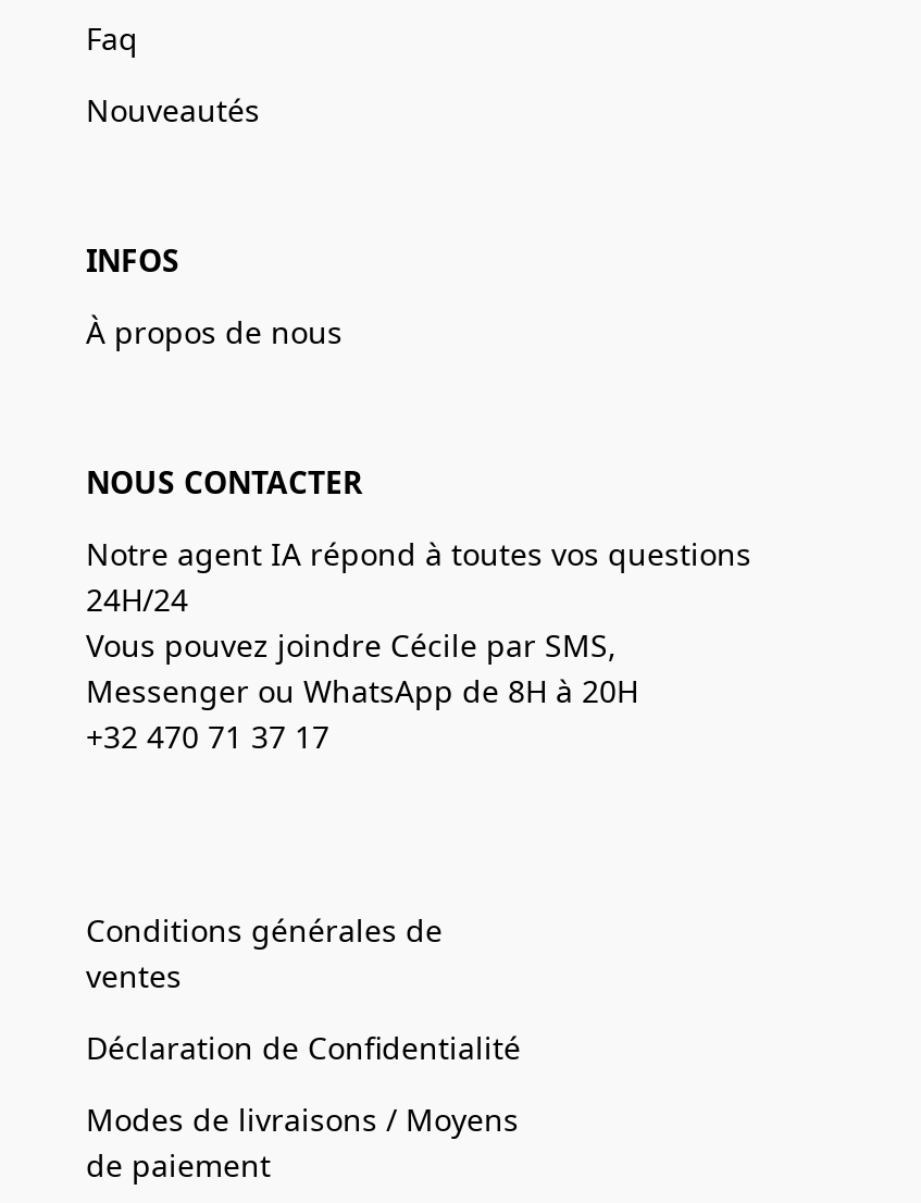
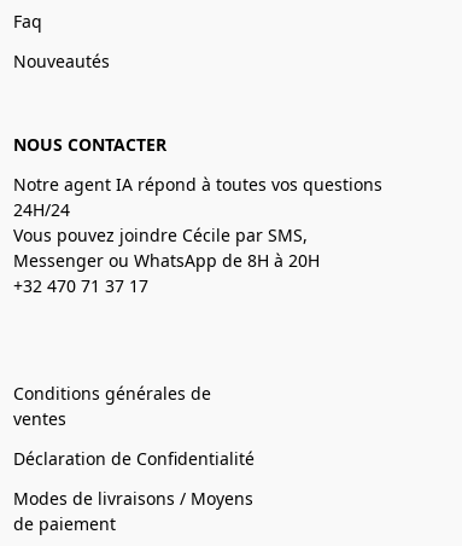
- INFOS
- À propos de nous
